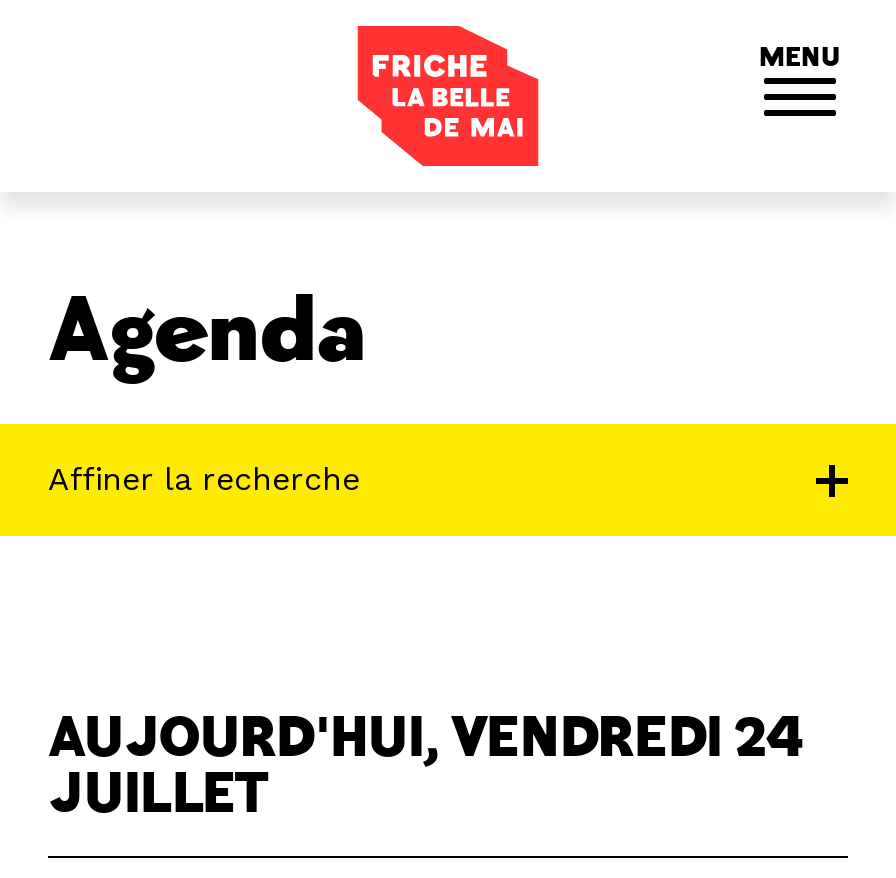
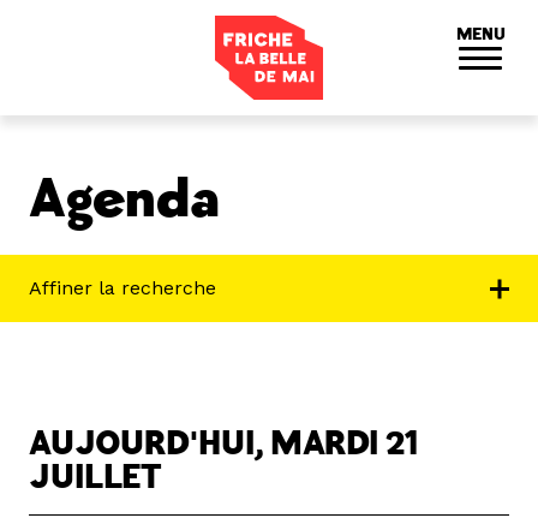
- AUJOURD'HUI, VENDREDI 24
+ AUJOURD'HUI, MARDI 21
